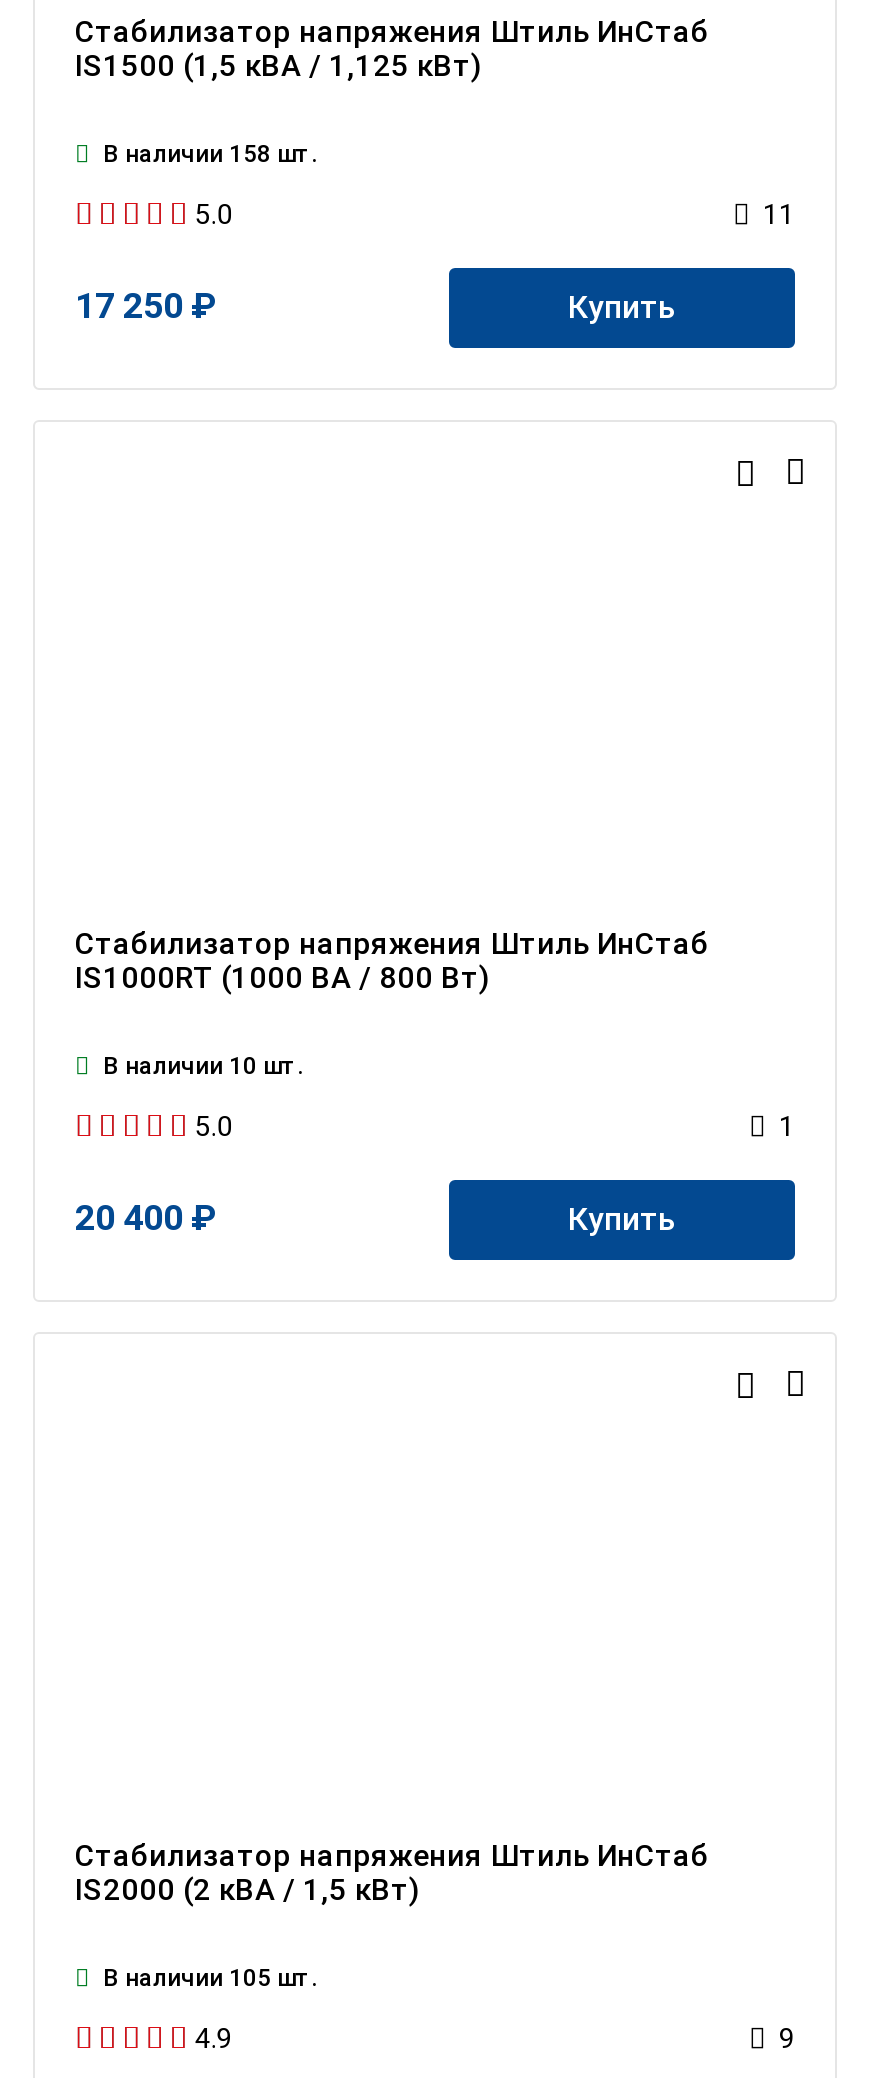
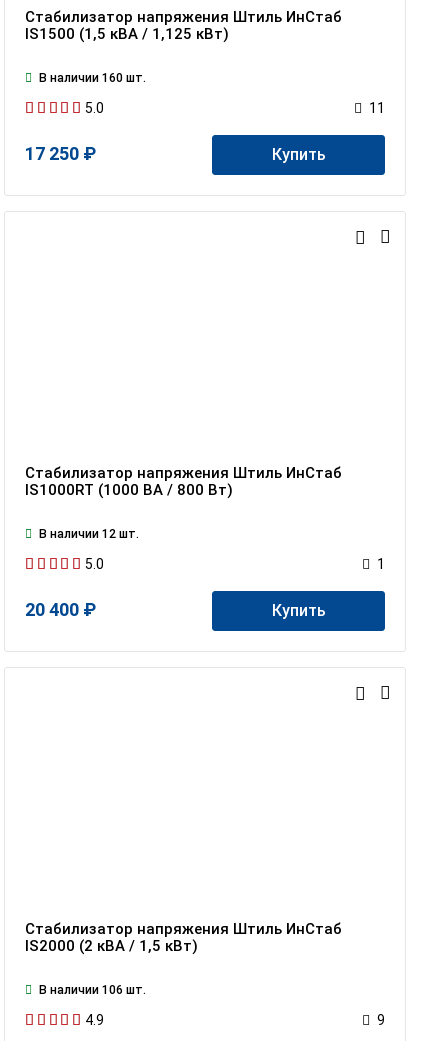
- В наличии 158 шт.
+ В наличии 160 шт.

- В наличии 10 шт.
+ В наличии 12 шт.

- В наличии 105 шт.
+ В наличии 106 шт.
